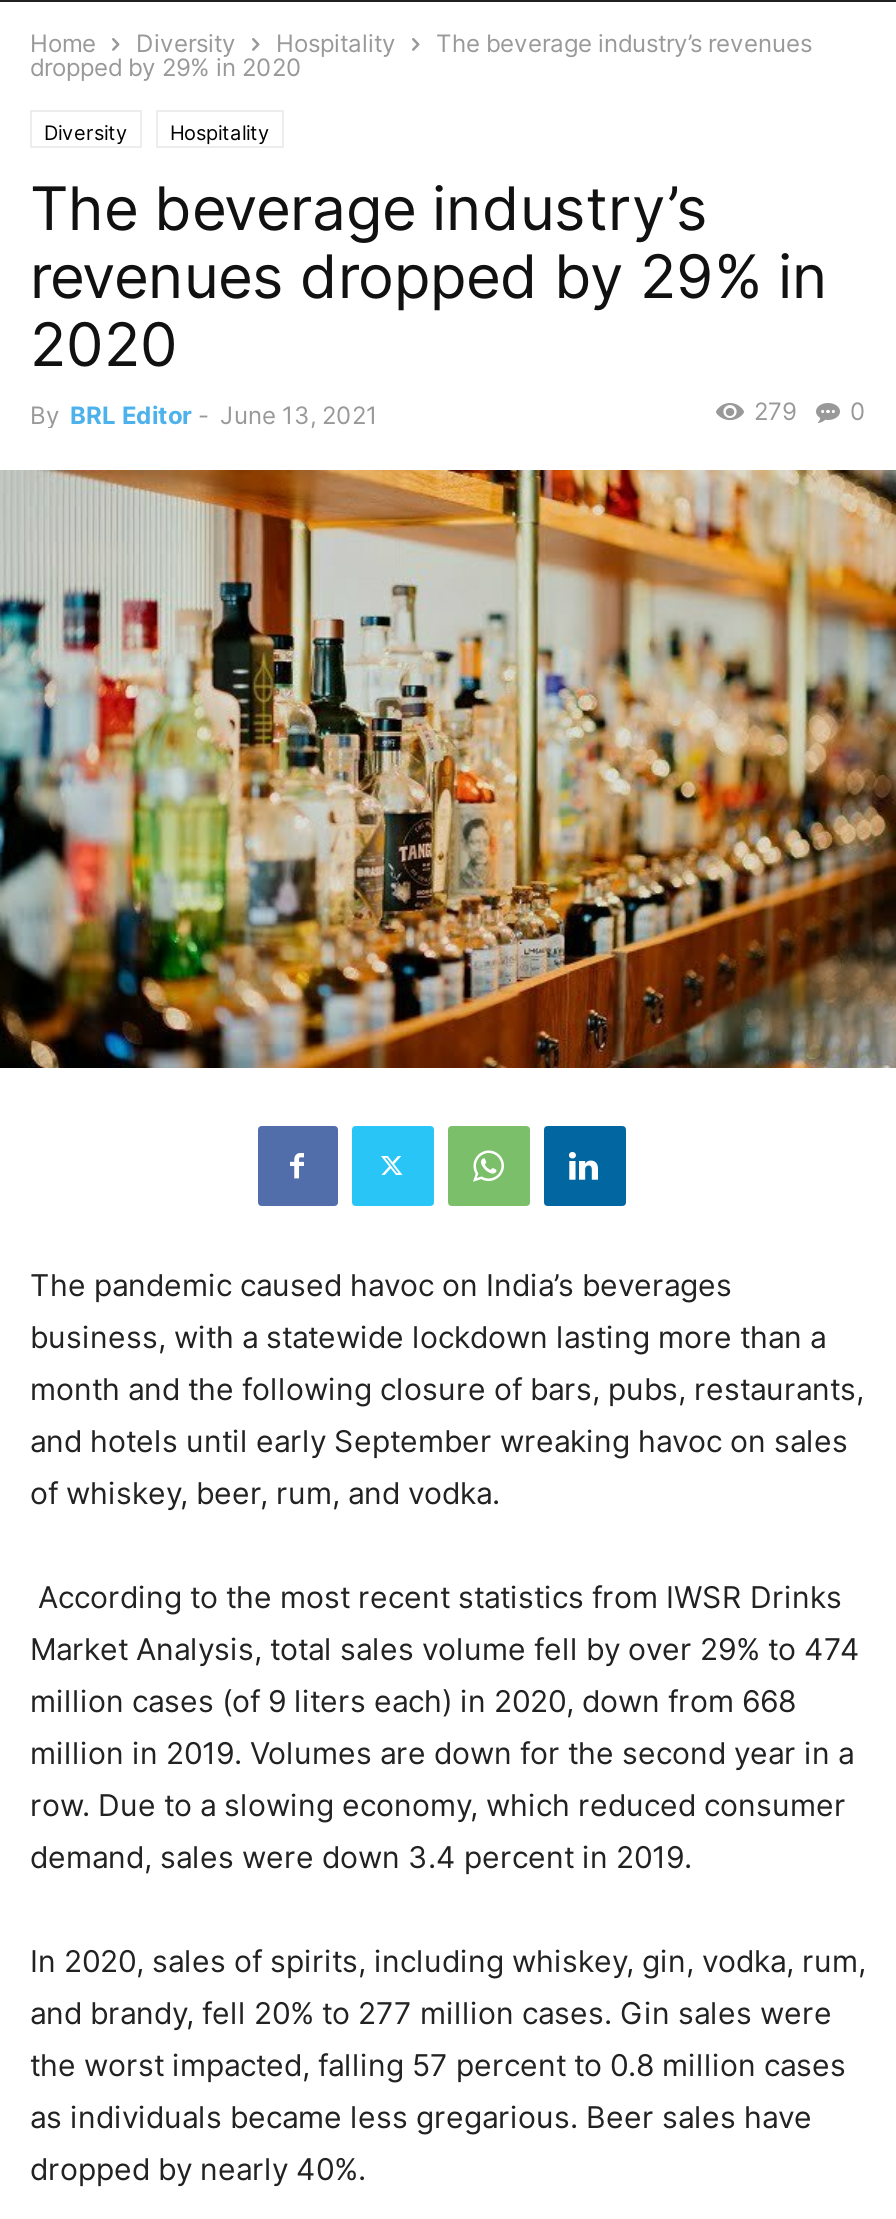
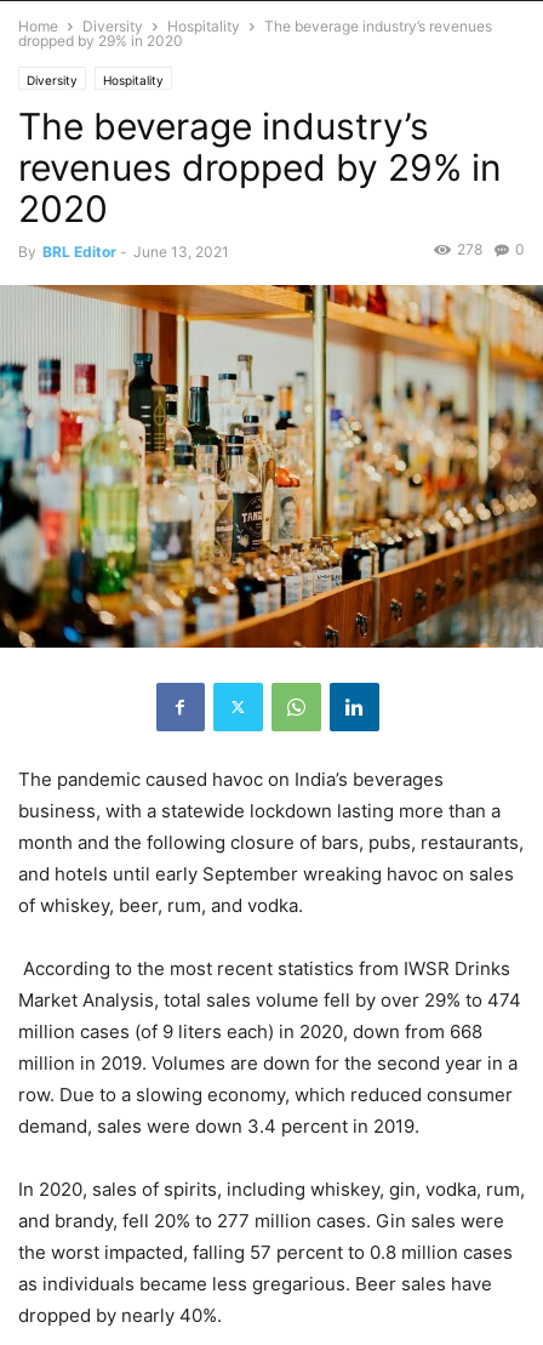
- 279 0
+ 278 0
